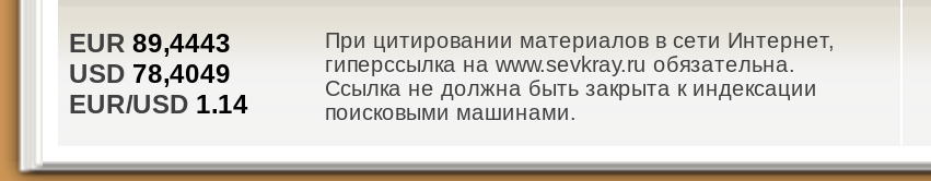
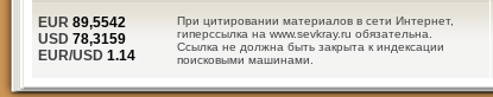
- EUR 89,4443
+ EUR 89,5542

- USD 78,4049
+ USD 78,3159
